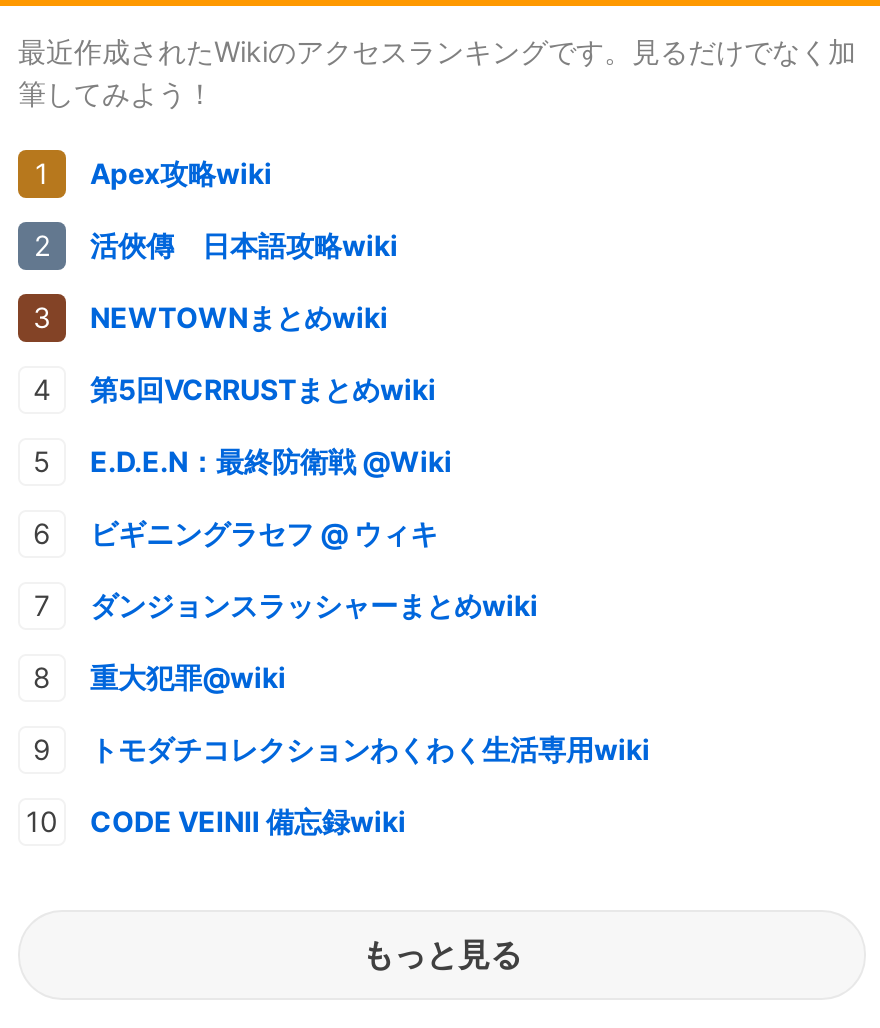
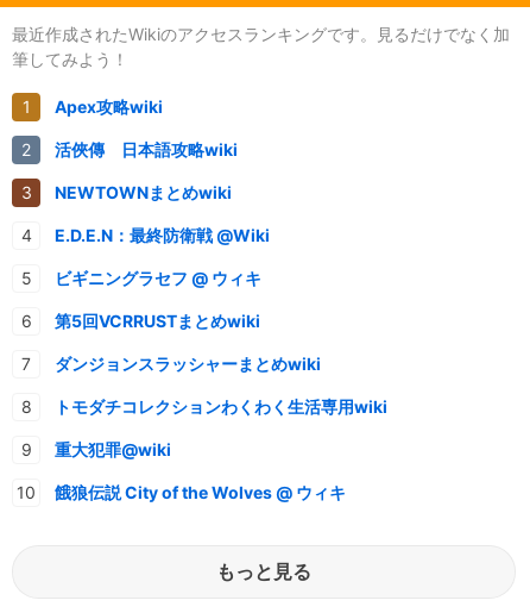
moved down: 第5回VCRRUSTまとめwiki

moved up: E.D.E.N：最終防衛戦 @Wiki | ビギニングラセフ @ ウィキ

moved down: 重大犯罪@wiki

moved up: トモダチコレクションわくわく生活専用wiki

- CODE VEINⅡ 備忘録wiki
+ 餓狼伝説 City of the Wolves @ ウィキ
